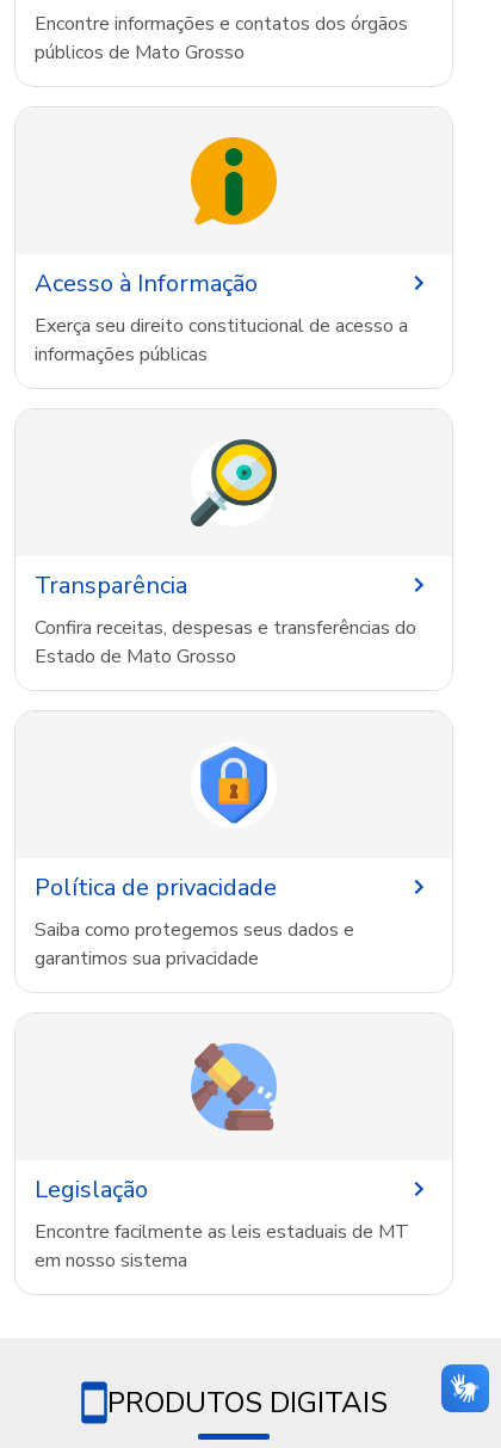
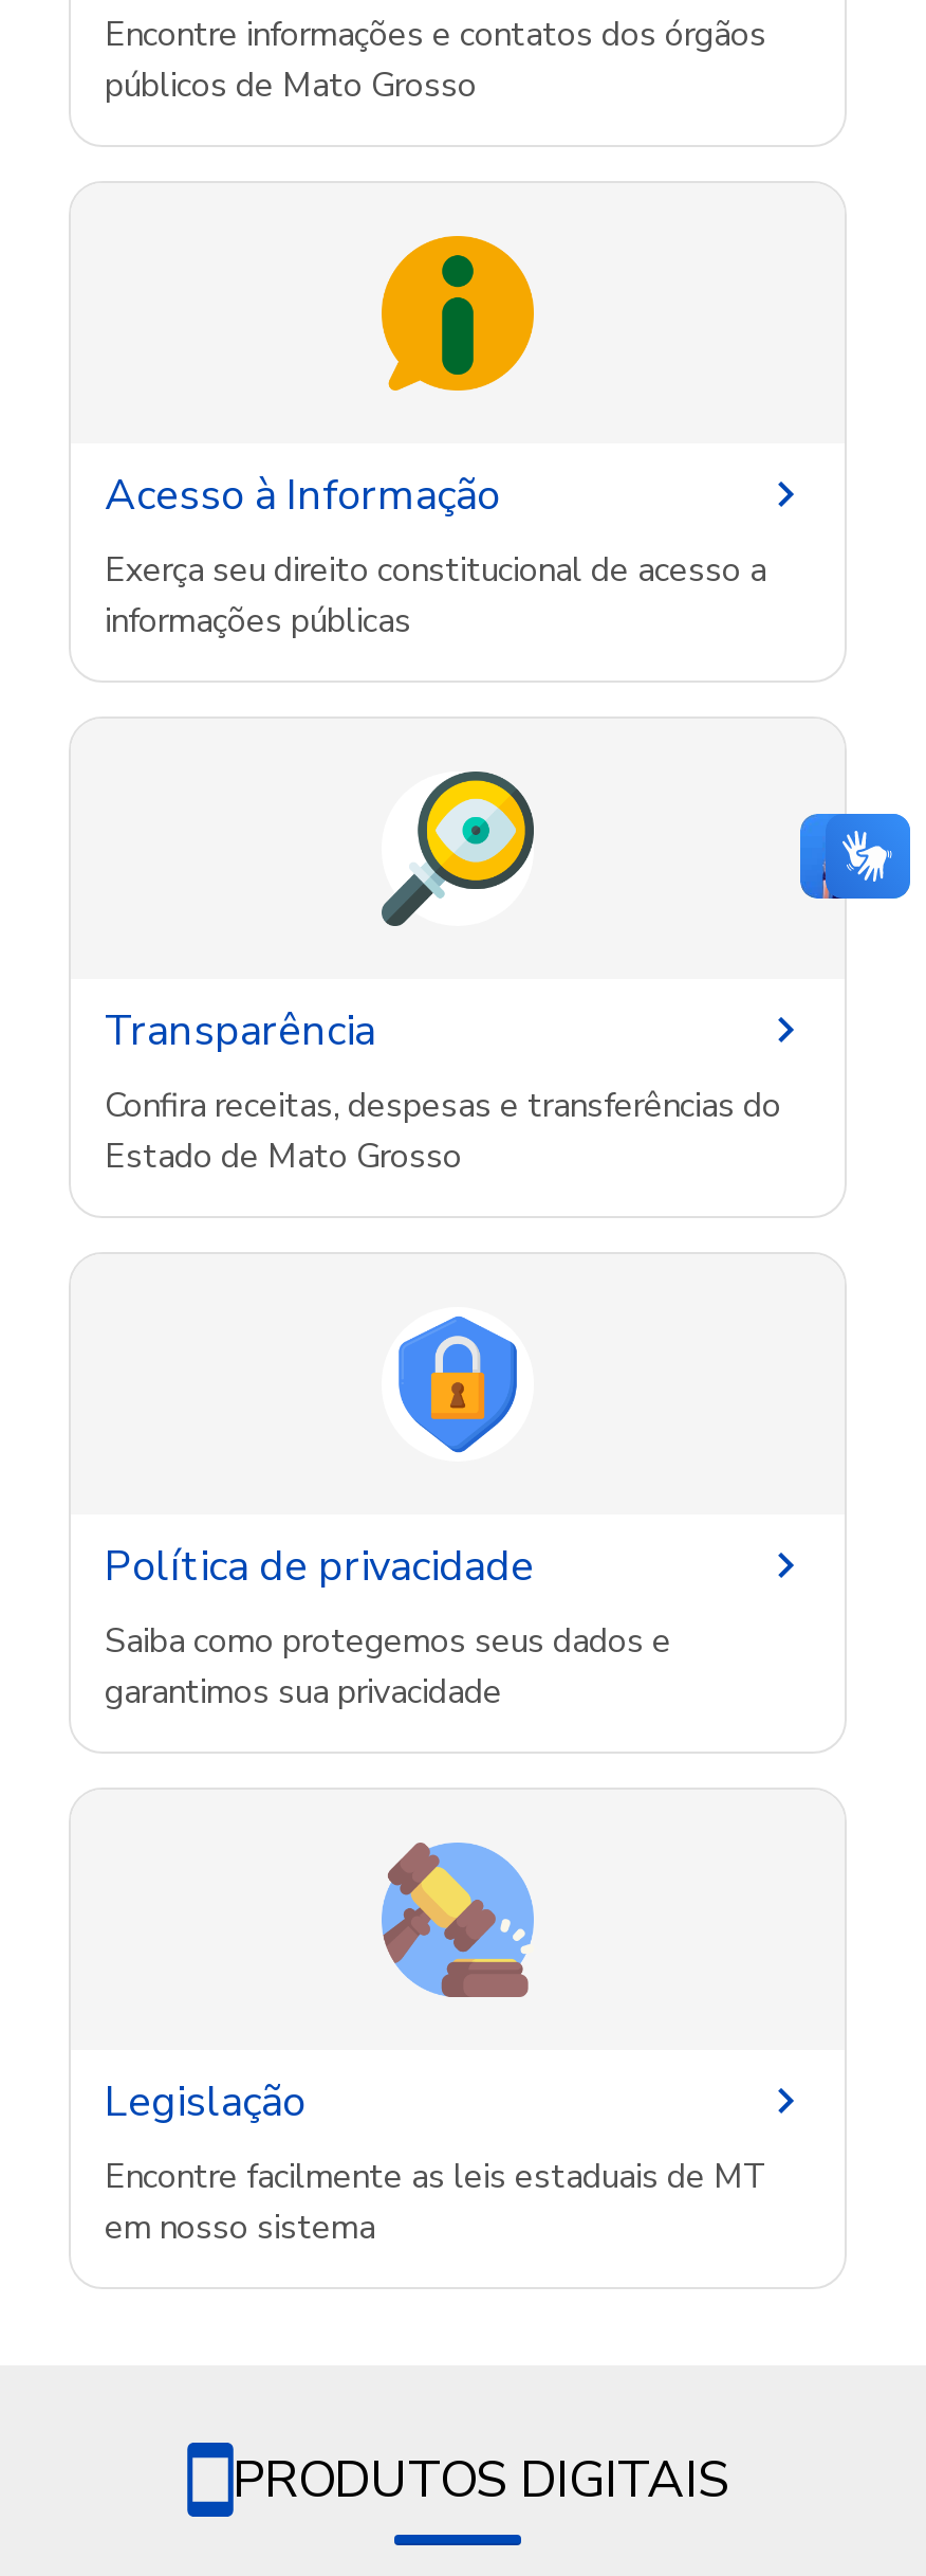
+ [image]

- [image]
